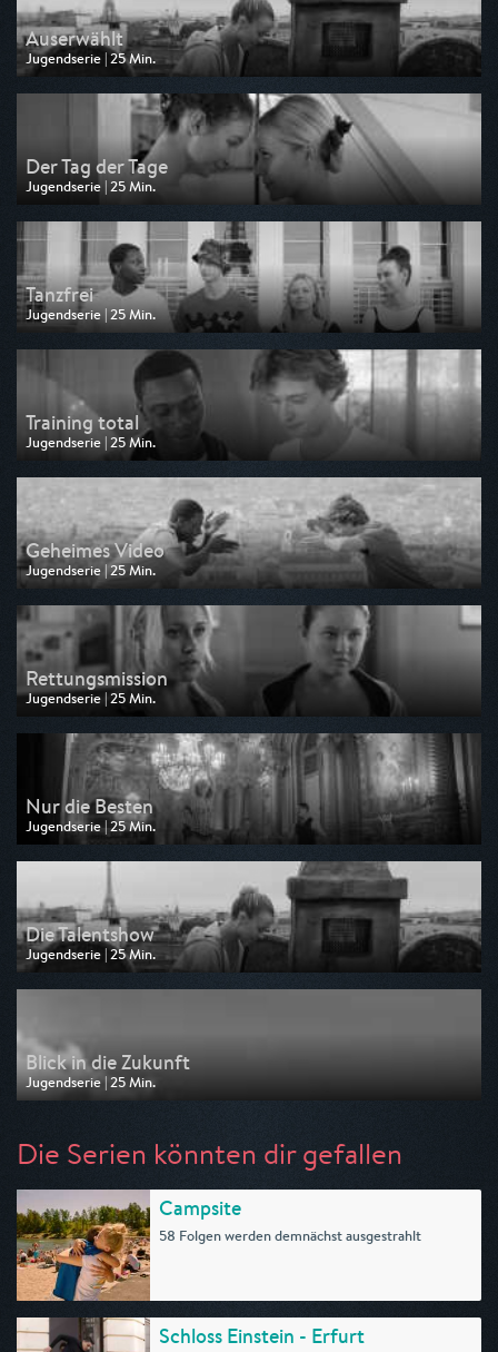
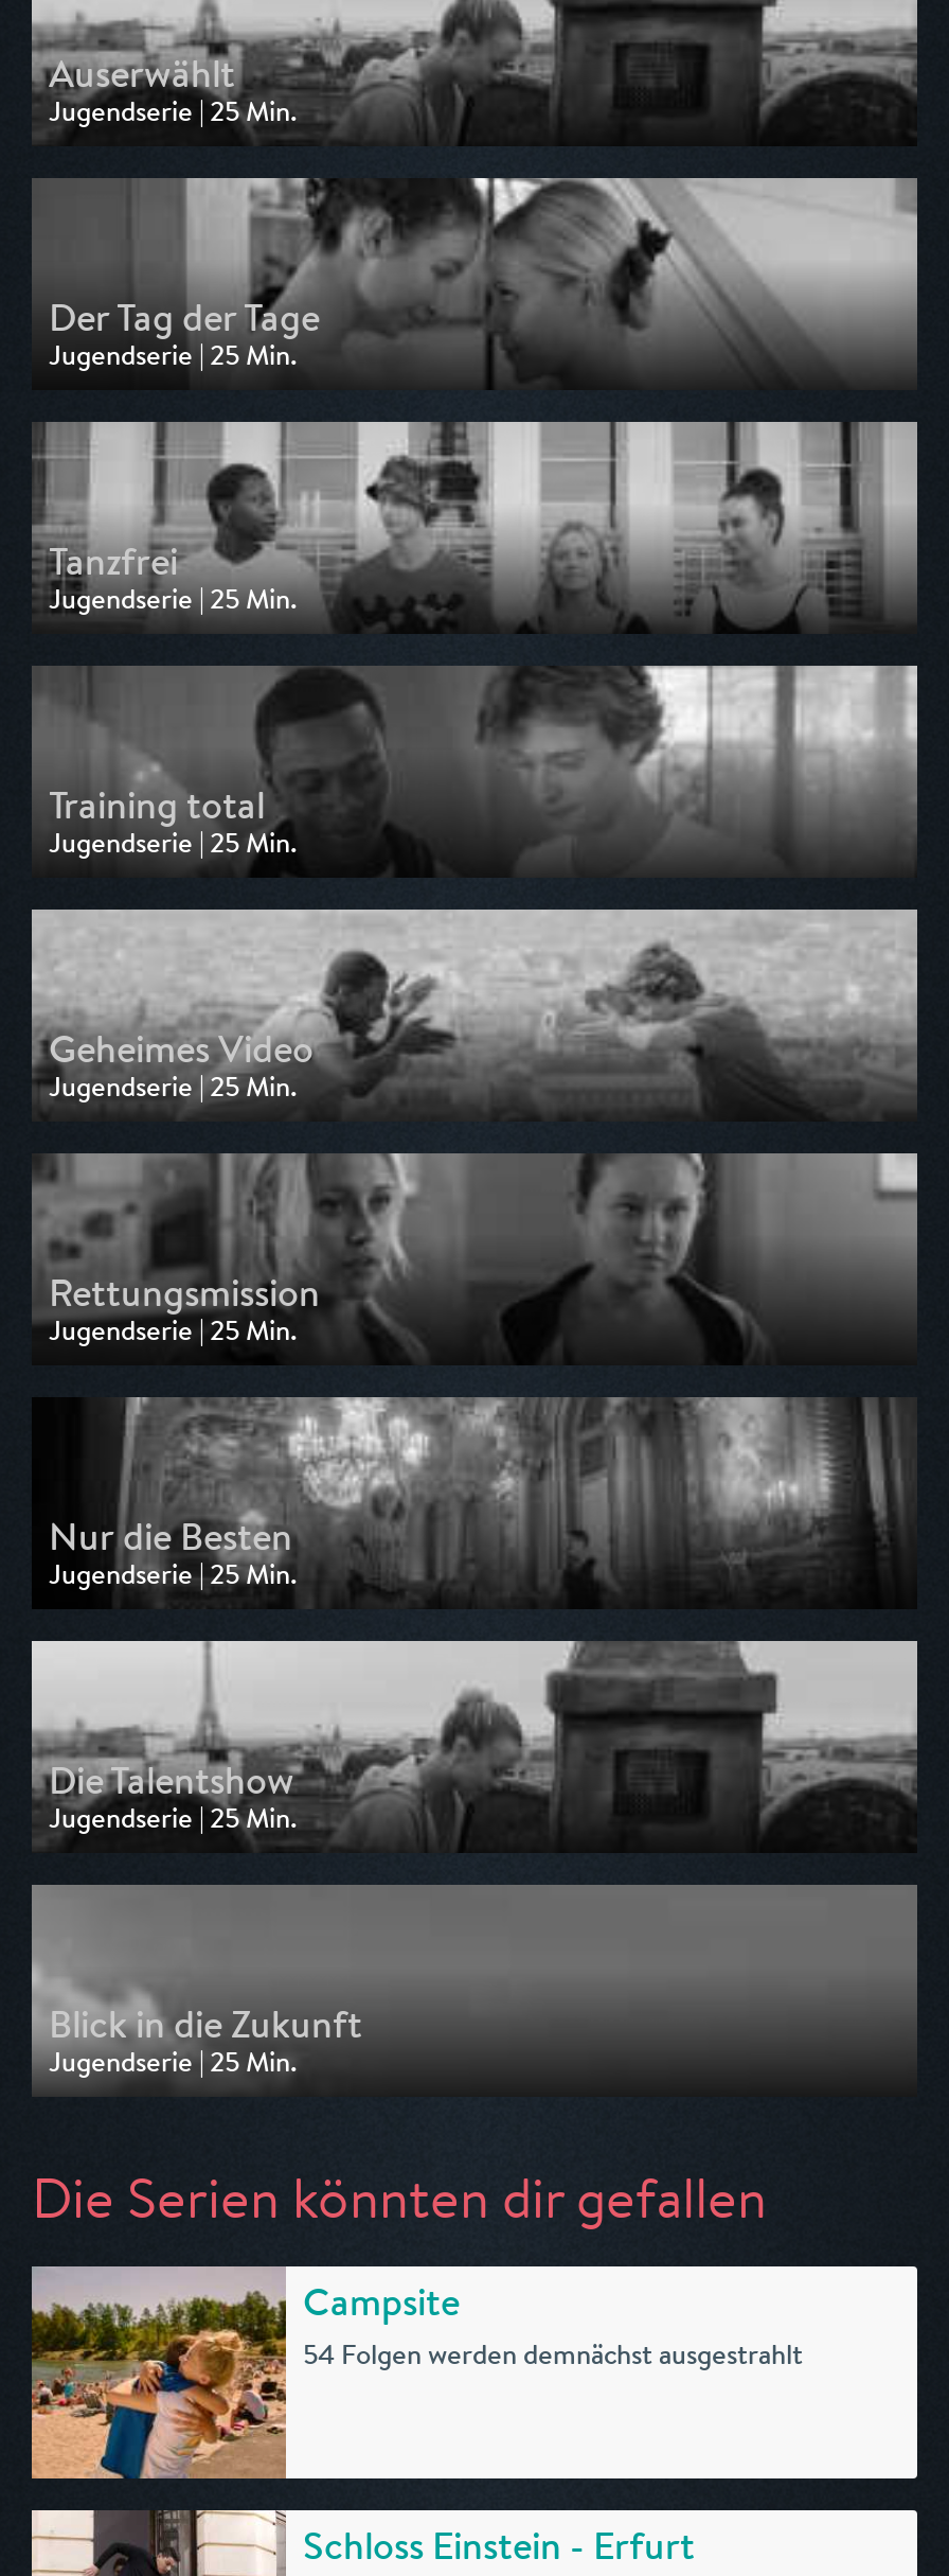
- 58 Folgen werden demnächst ausgestrahlt
+ 54 Folgen werden demnächst ausgestrahlt
